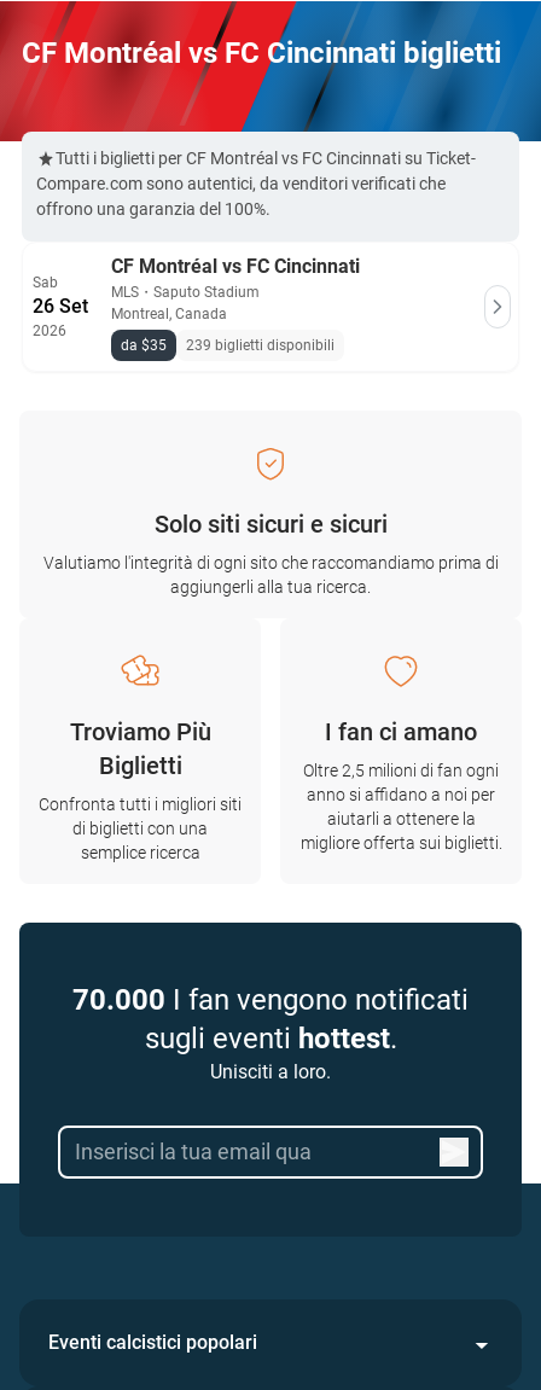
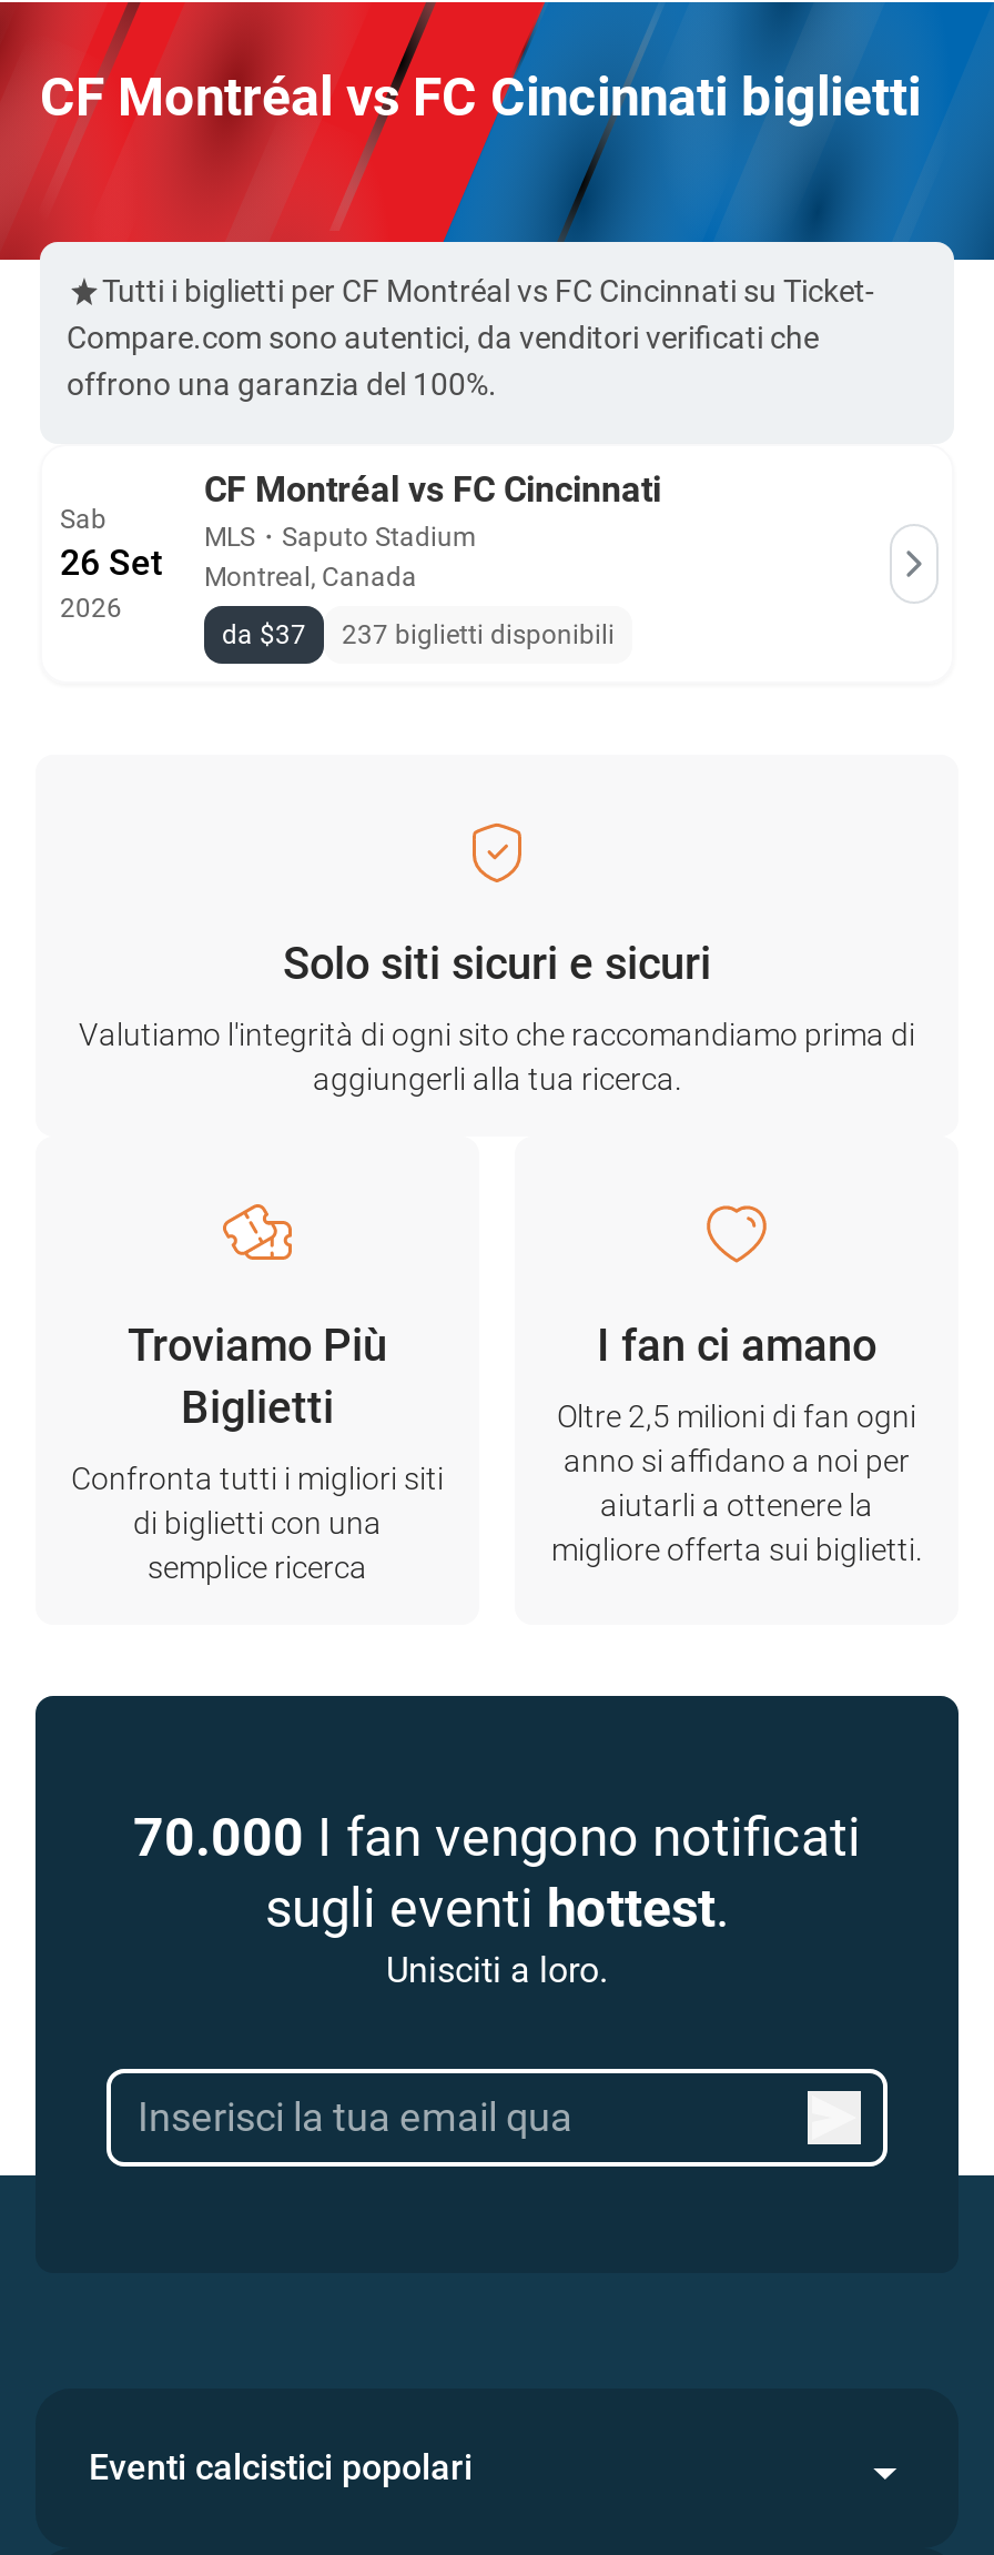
- da $35
+ da $37

- 239 biglietti disponibili
+ 237 biglietti disponibili
